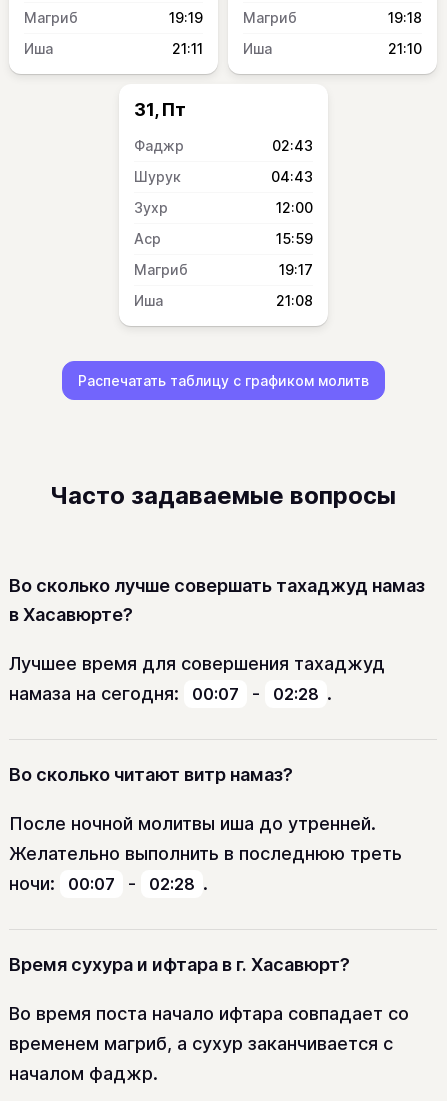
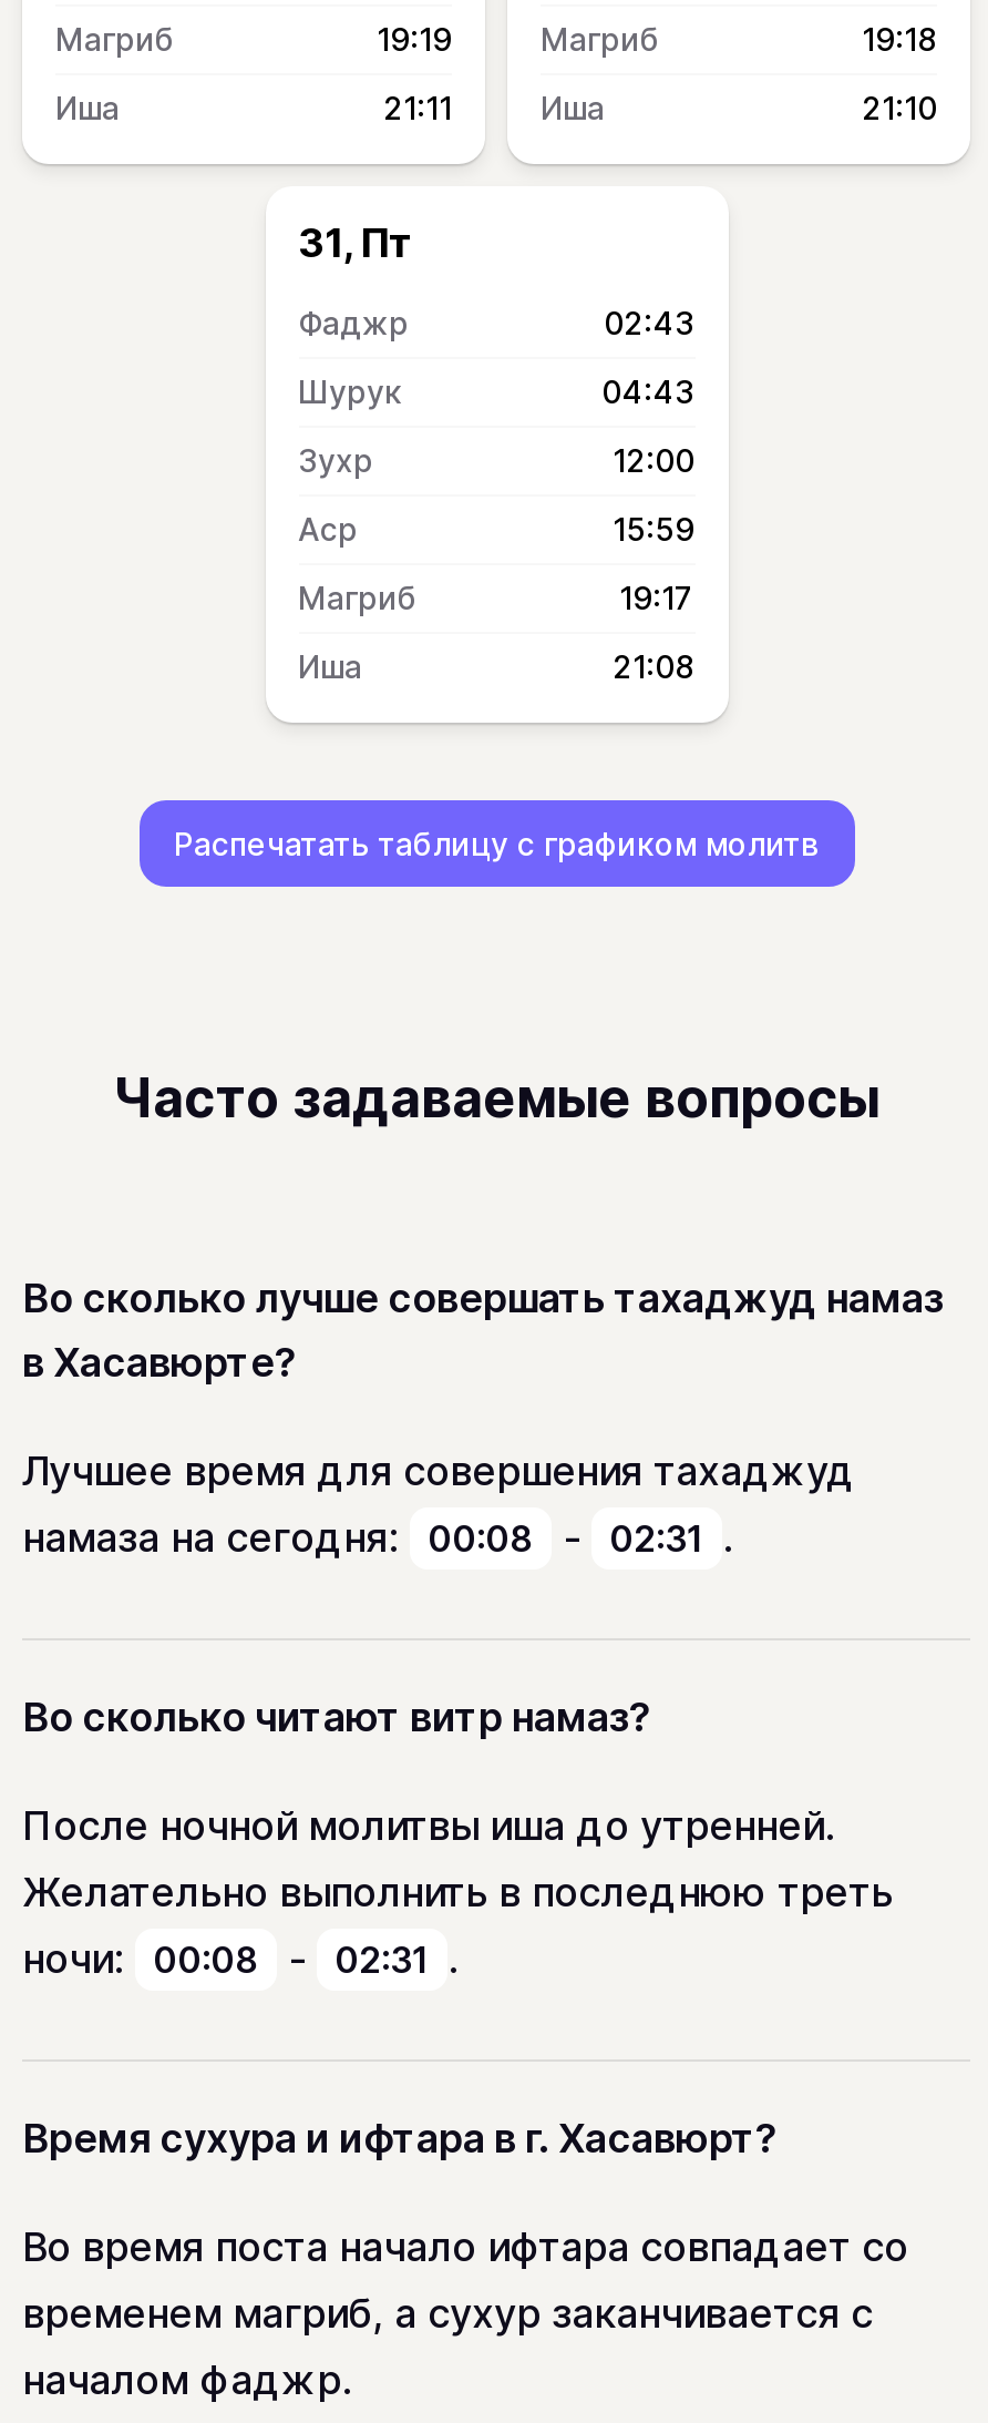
- намаза на сегодня: 00:07 - 02:28 .
+ намаза на сегодня: 00:08 - 02:31 .

- ночи: 00:07 - 02:28 .
+ ночи: 00:08 - 02:31 .
